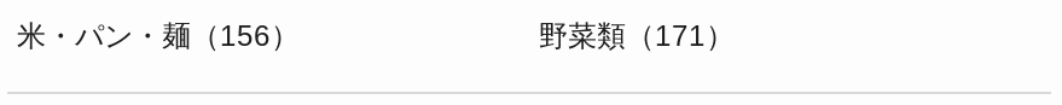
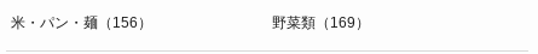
- 野菜類（171）
+ 野菜類（169）
